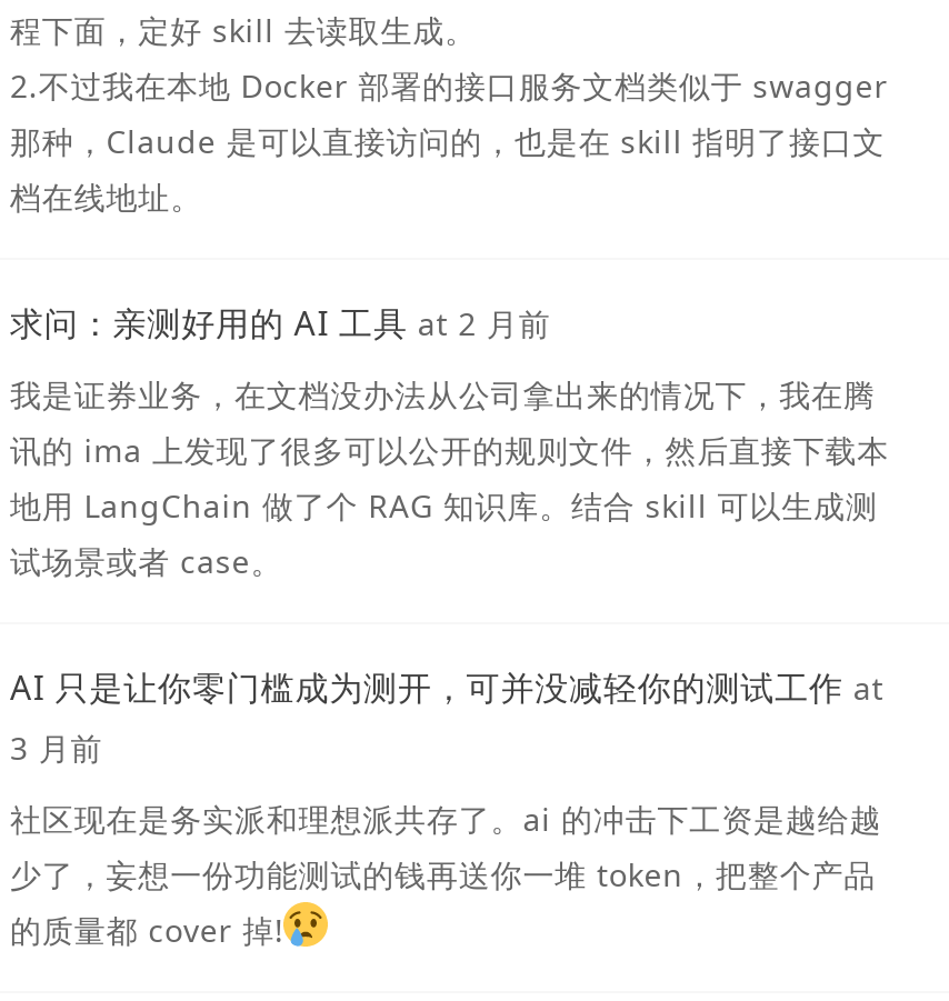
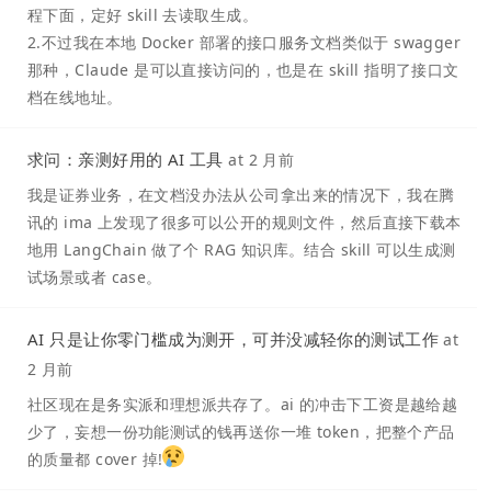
- 3 月前
+ 2 月前
